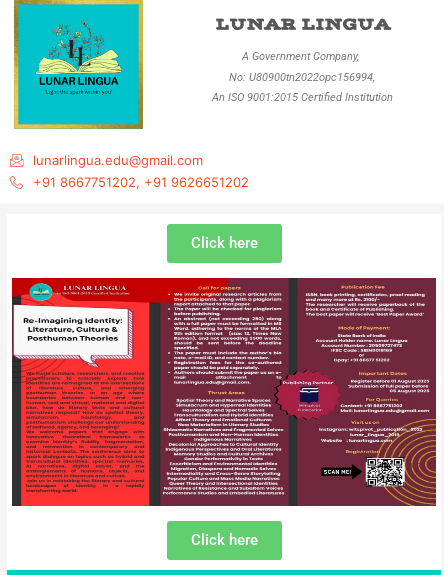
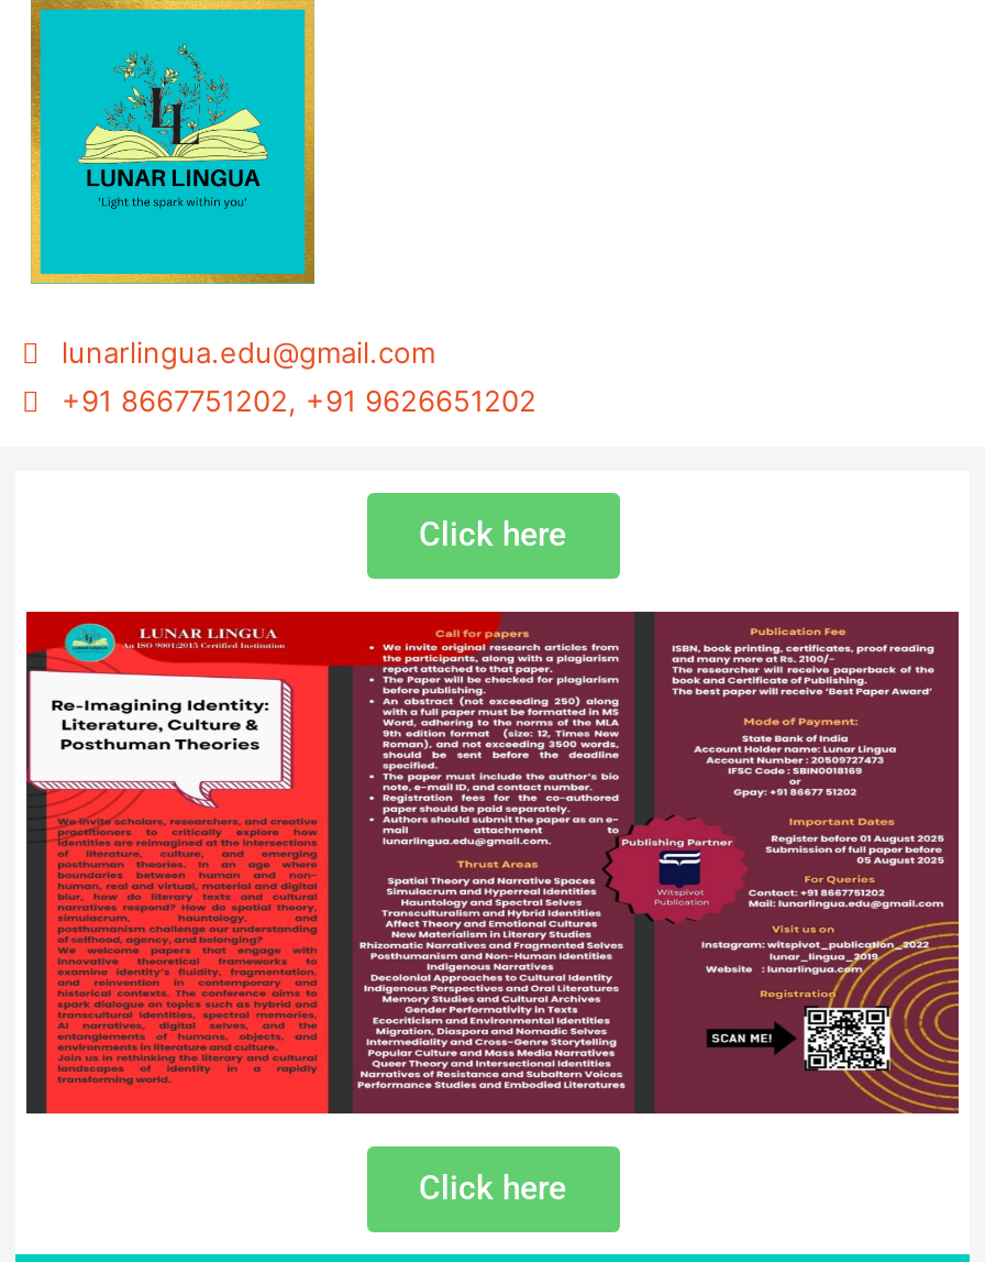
- LUNAR LINGUA
- A Government Company,
- No: U80900tn2022opc156994,
- An ISO 9001:2015 Certified Institution
